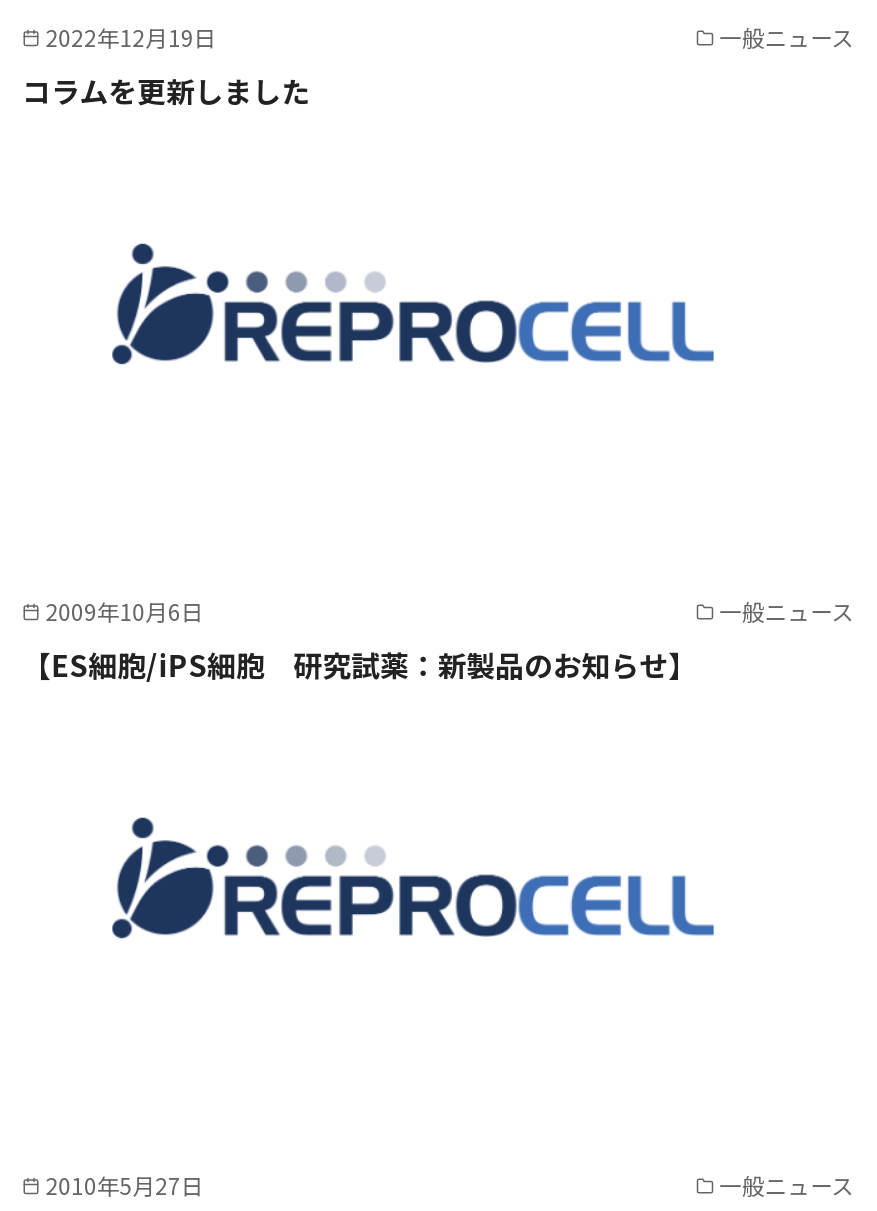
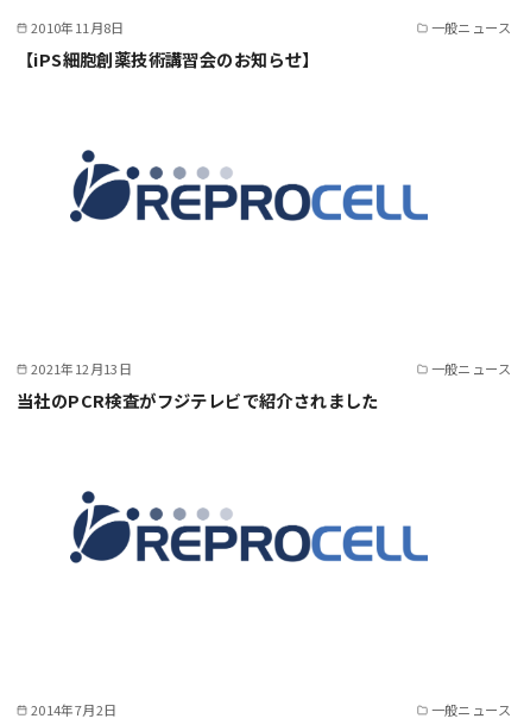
- 2022年12月19日
+ 2010年11月8日

- コラムを更新しました
+ 【iPS細胞創薬技術講習会のお知らせ】

- 2009年10月6日
+ 2021年12月13日

- 【ES細胞/iPS細胞 研究試薬：新製品のお知らせ】
+ 当社のPCR検査がフジテレビで紹介されました

- 2010年5月27日
+ 2014年7月2日
